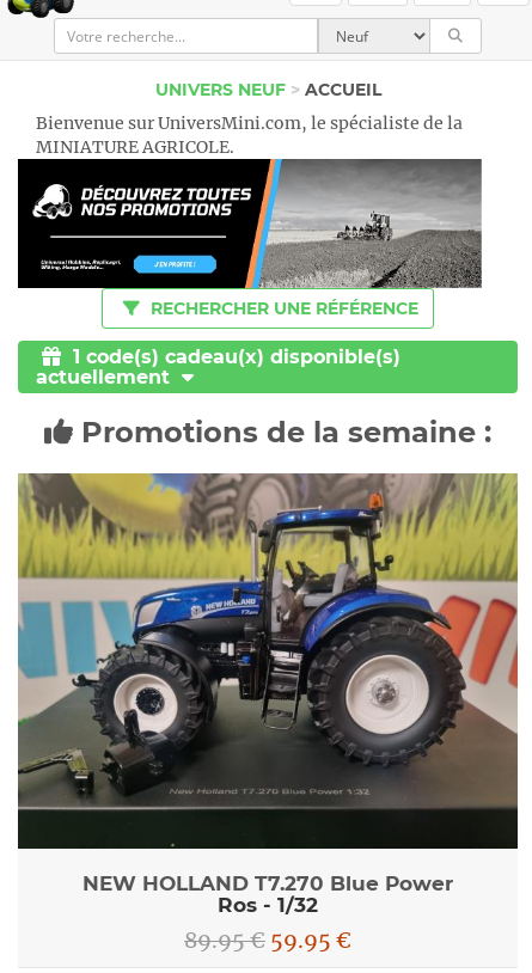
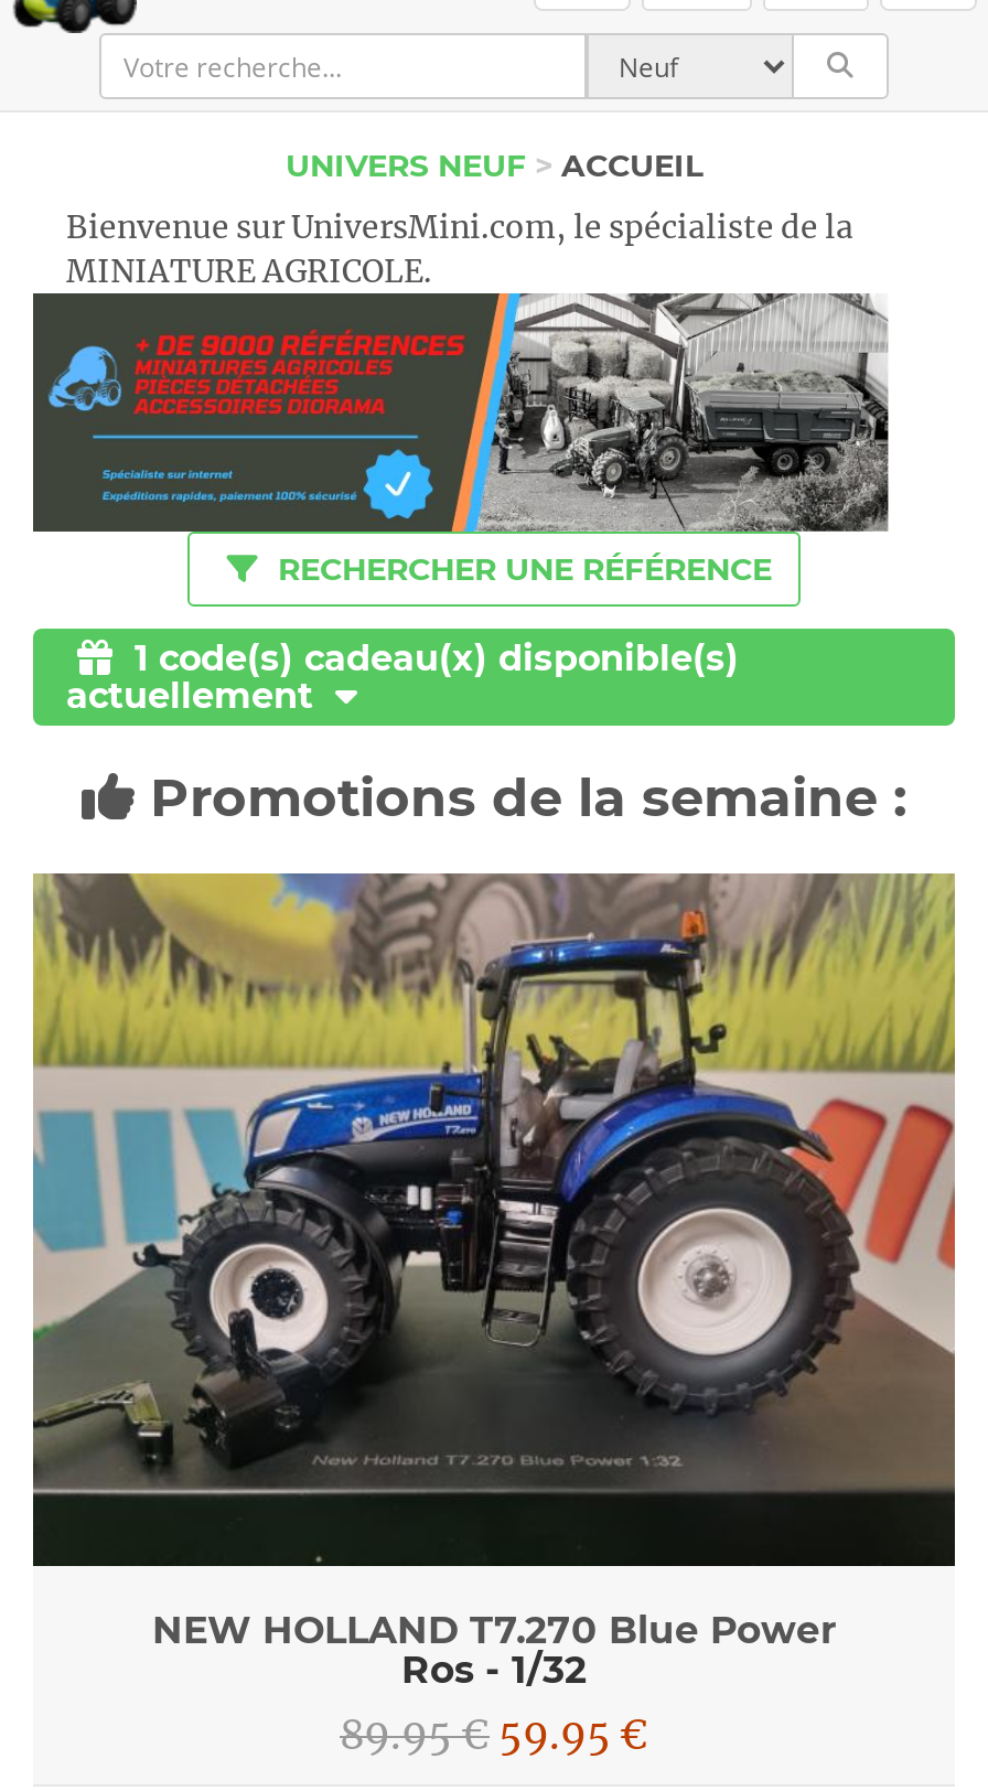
- [image]
+ [image]
